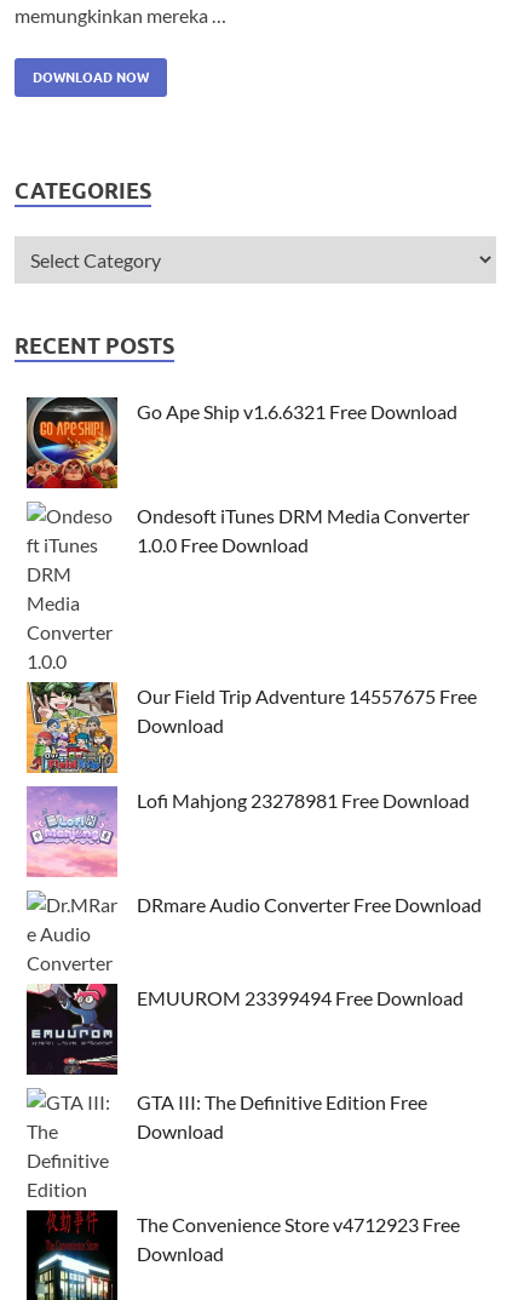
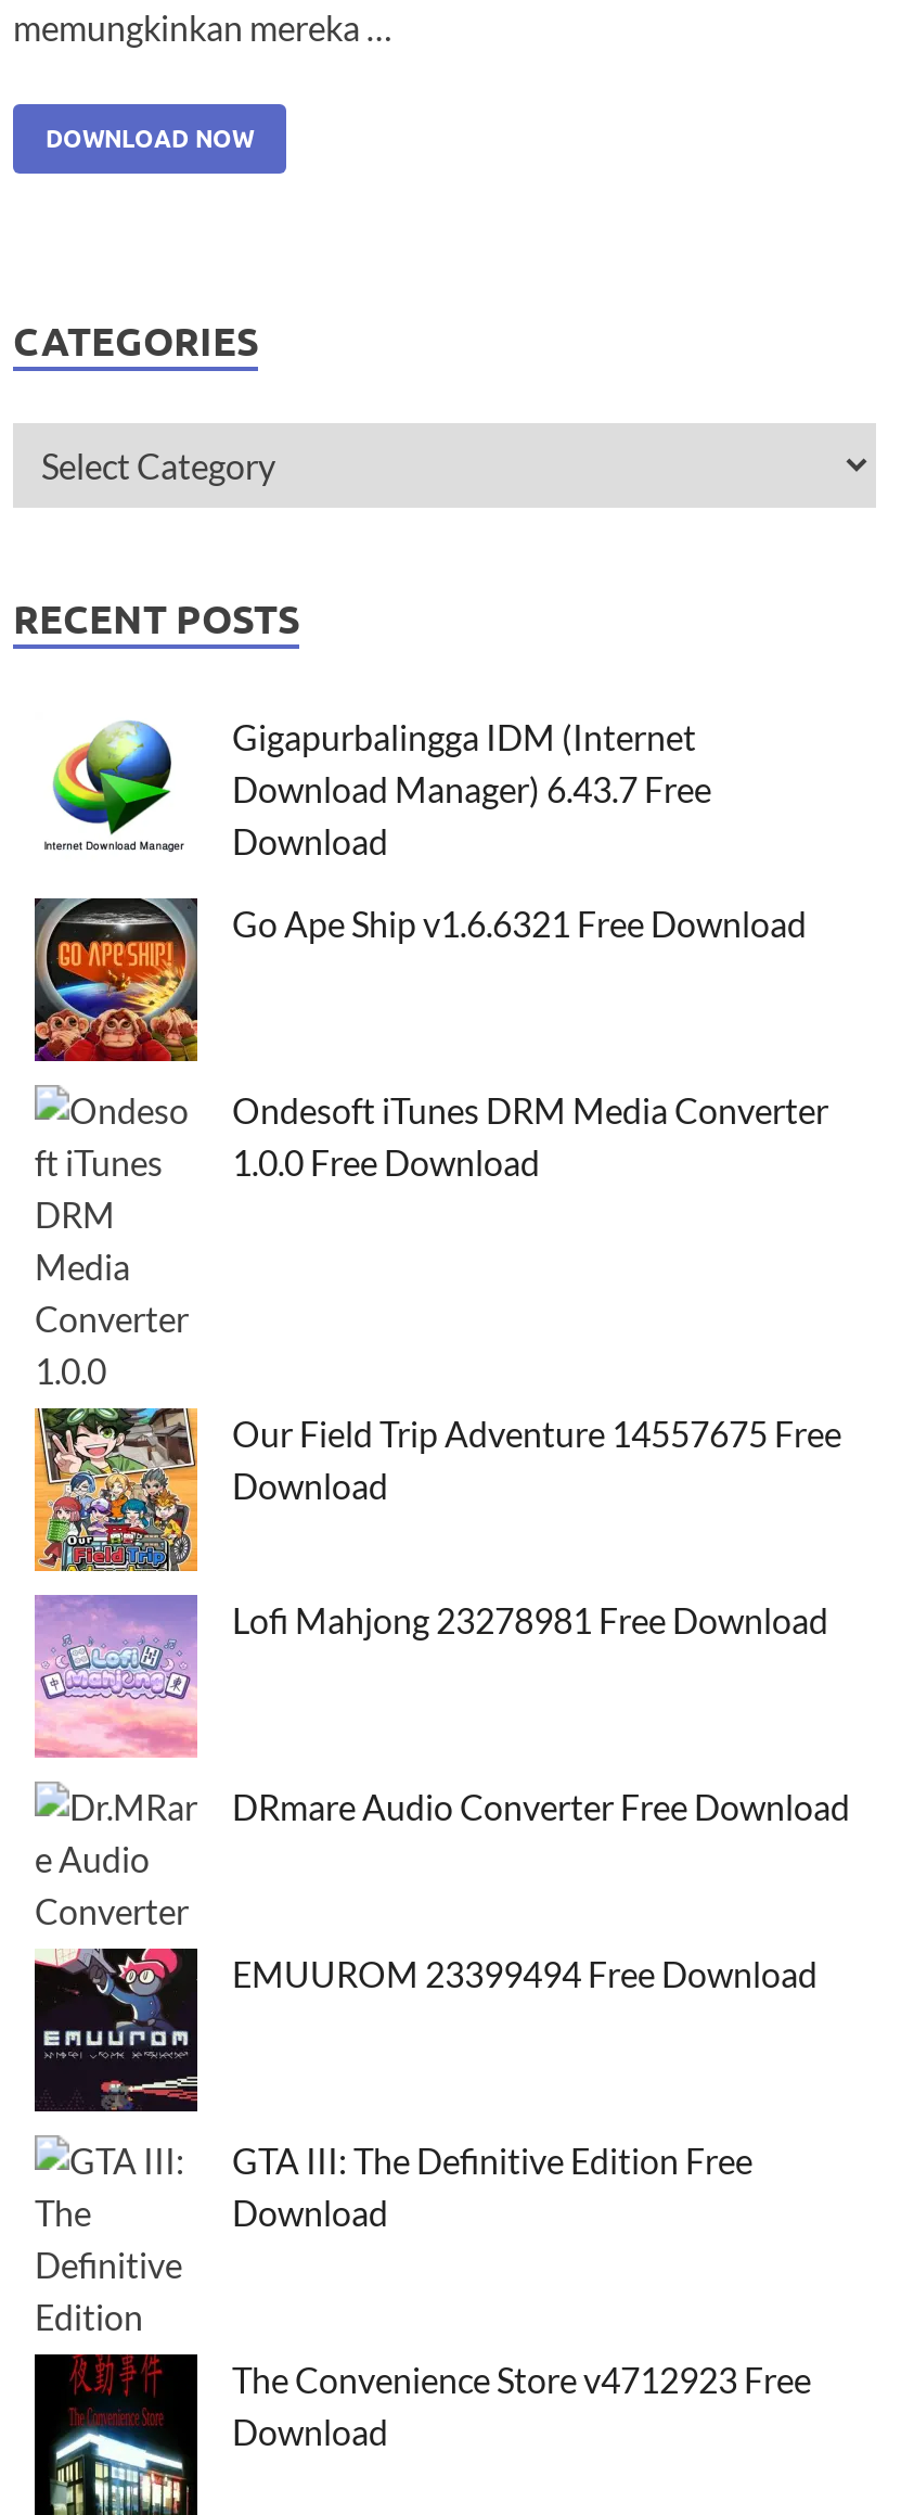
+ [image]
+ Gigapurbalingga IDM (Internet
+ Download Manager) 6.43.7 Free
+ Download
